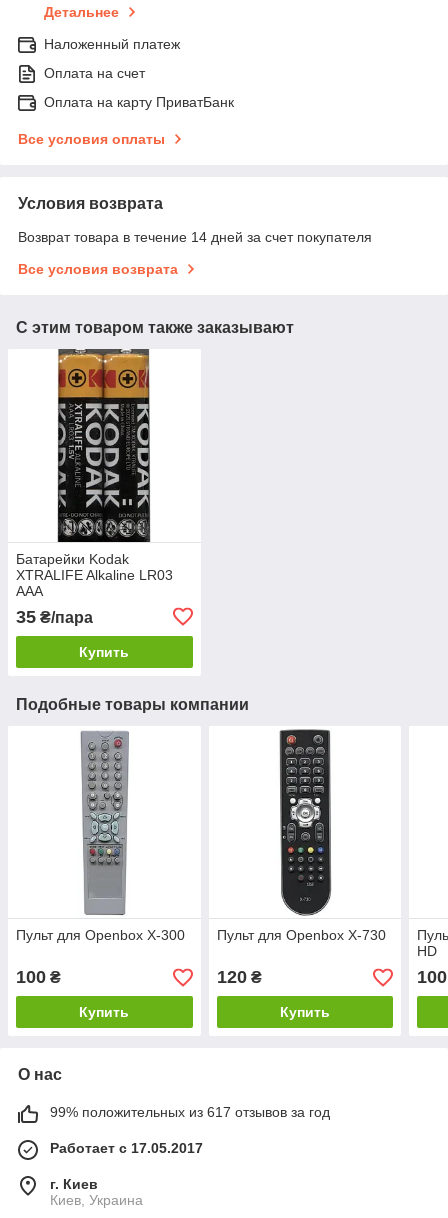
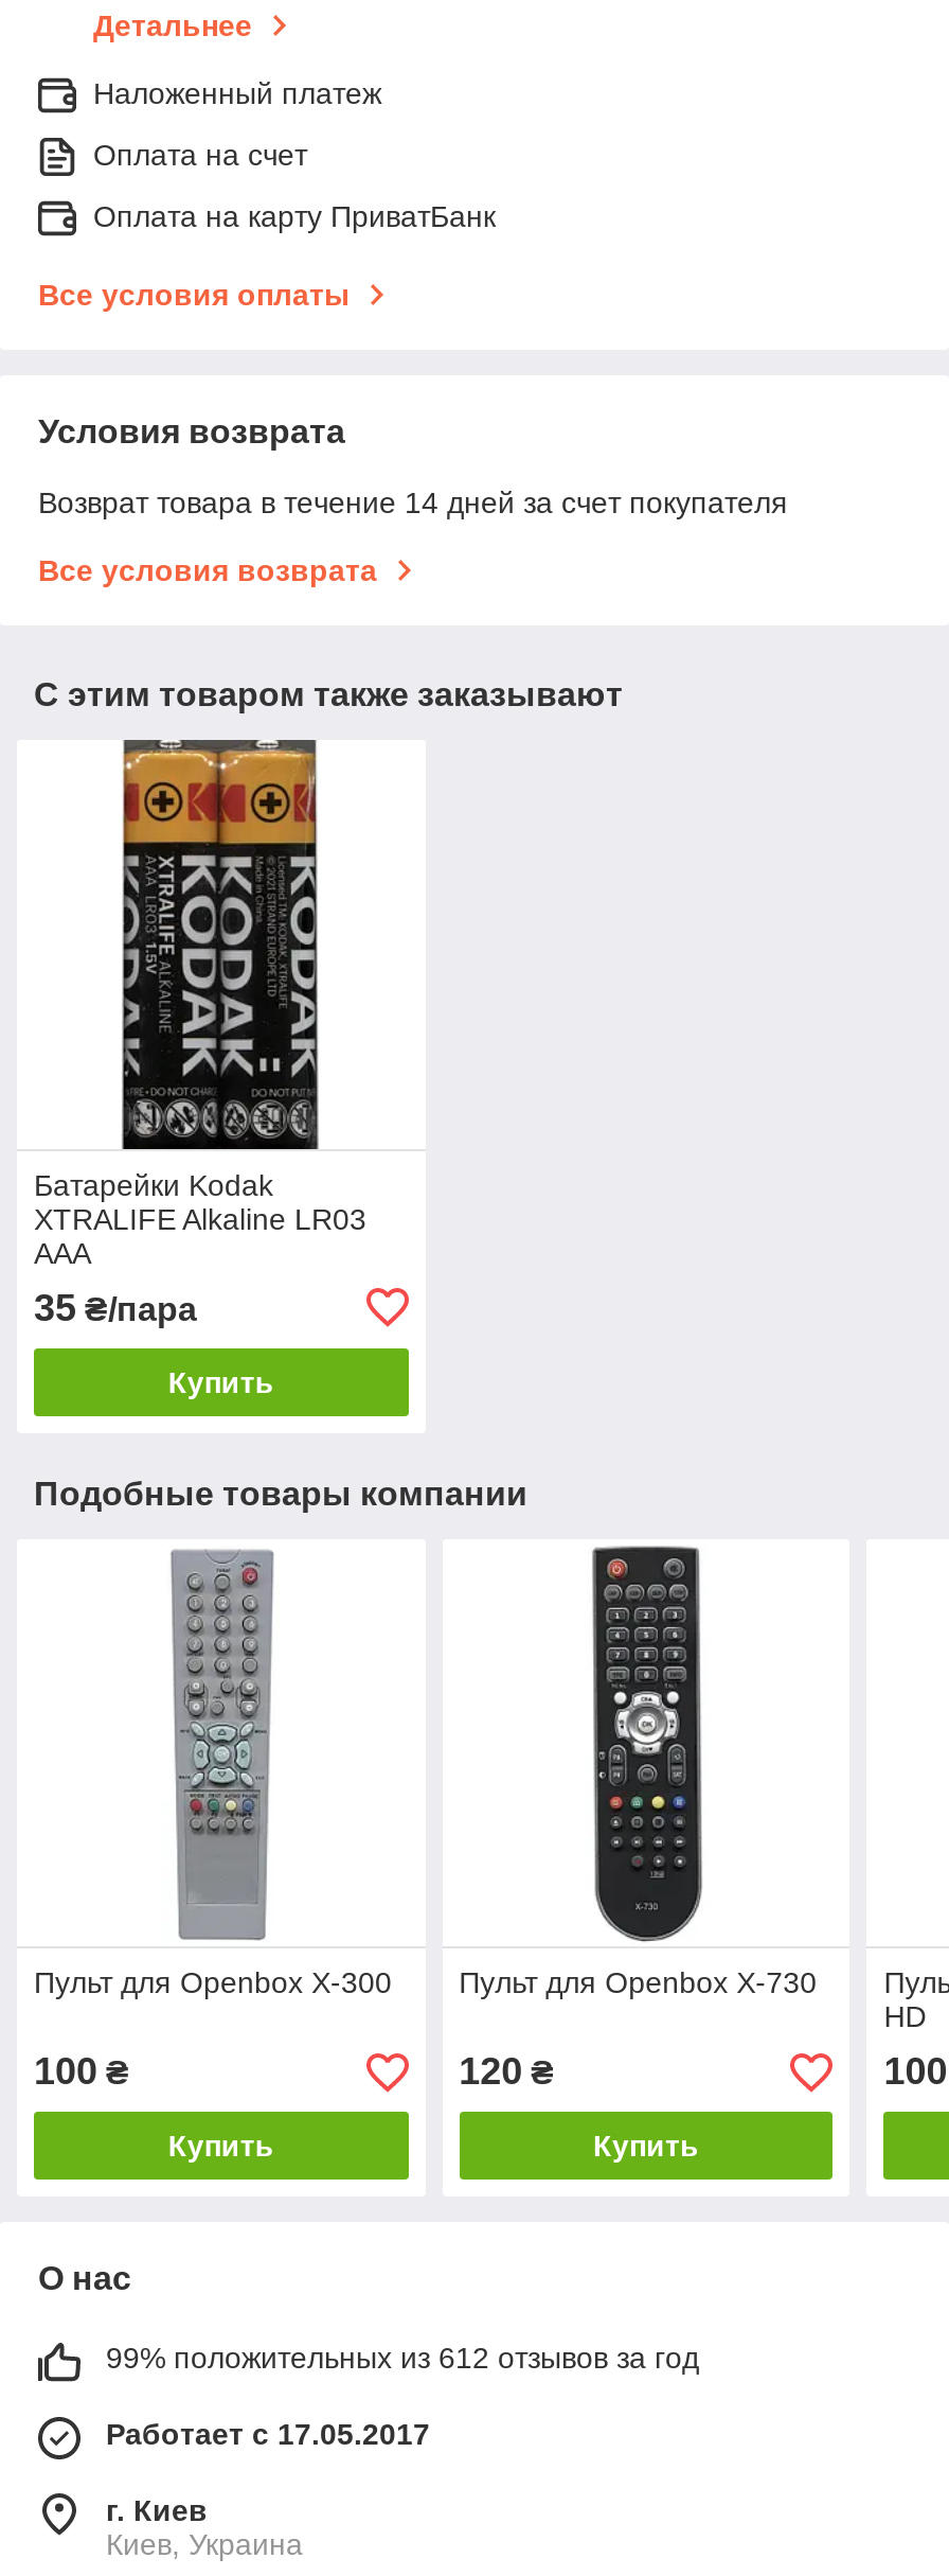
- 99% положительных из 617 отзывов за год
+ 99% положительных из 612 отзывов за год
